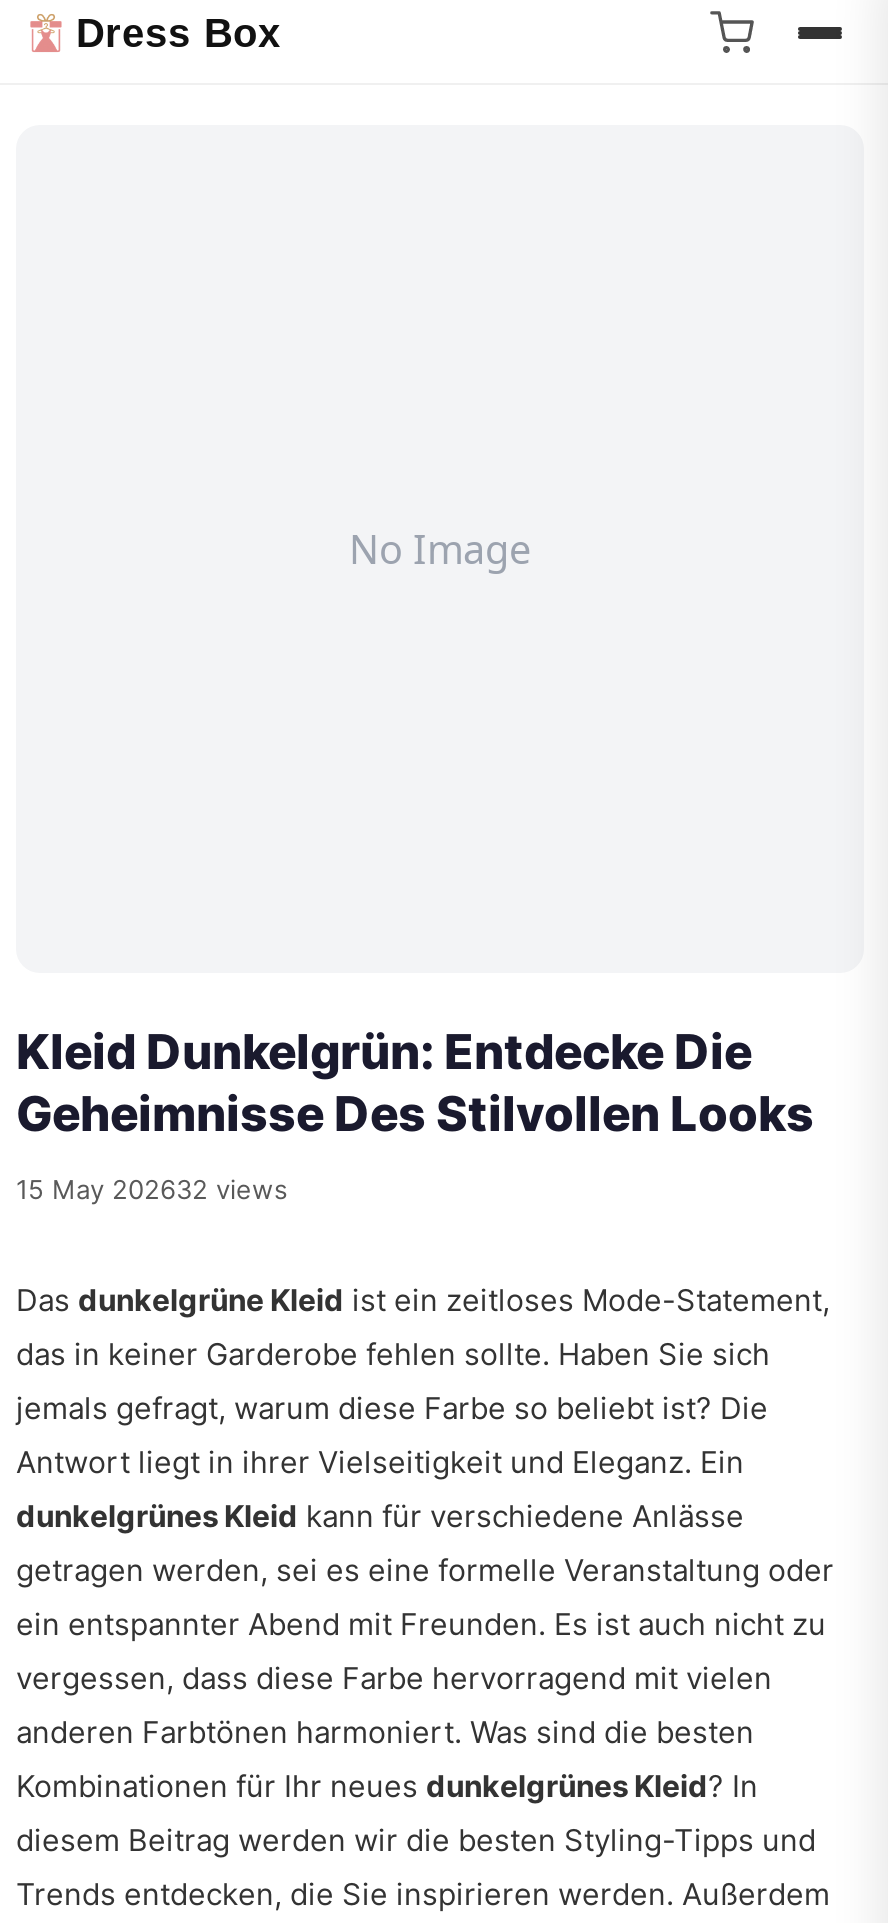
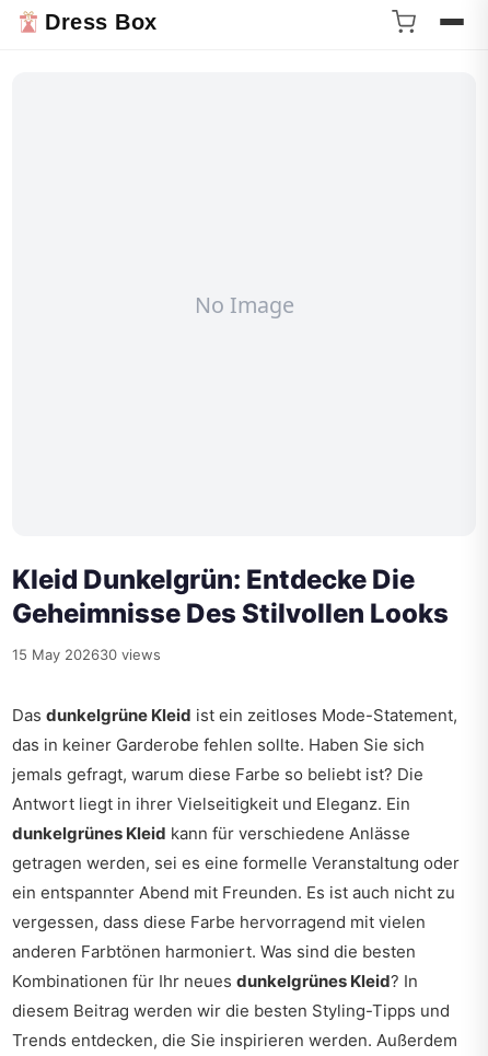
- 15 May 202632 views
+ 15 May 202630 views
